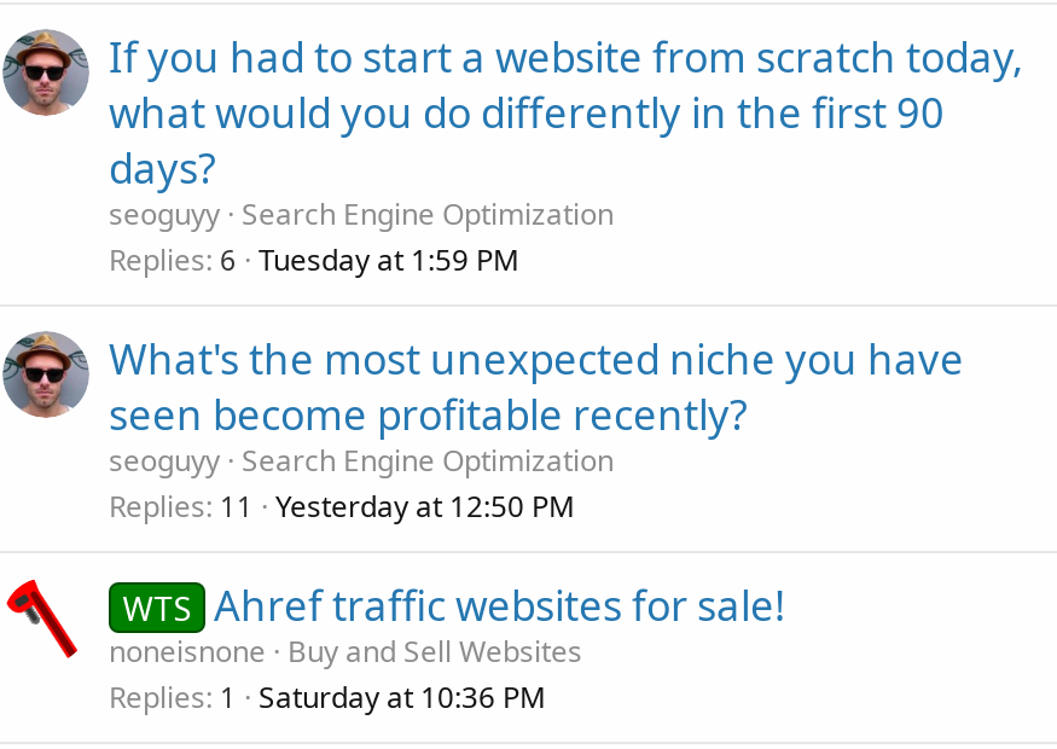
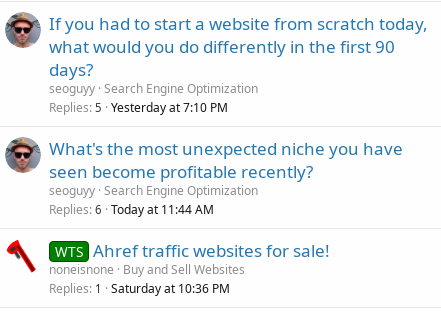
- Replies 6 Tuesday at 1:59 PM
+ Replies 5 Yesterday at 7:10 PM

- Replies 11 Yesterday at 12:50 PM
+ Replies 6 Today at 11:44 AM
